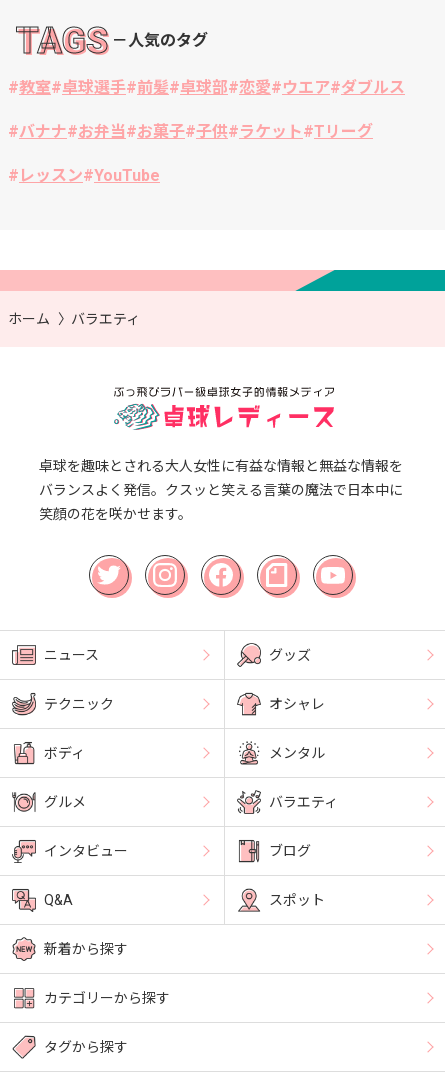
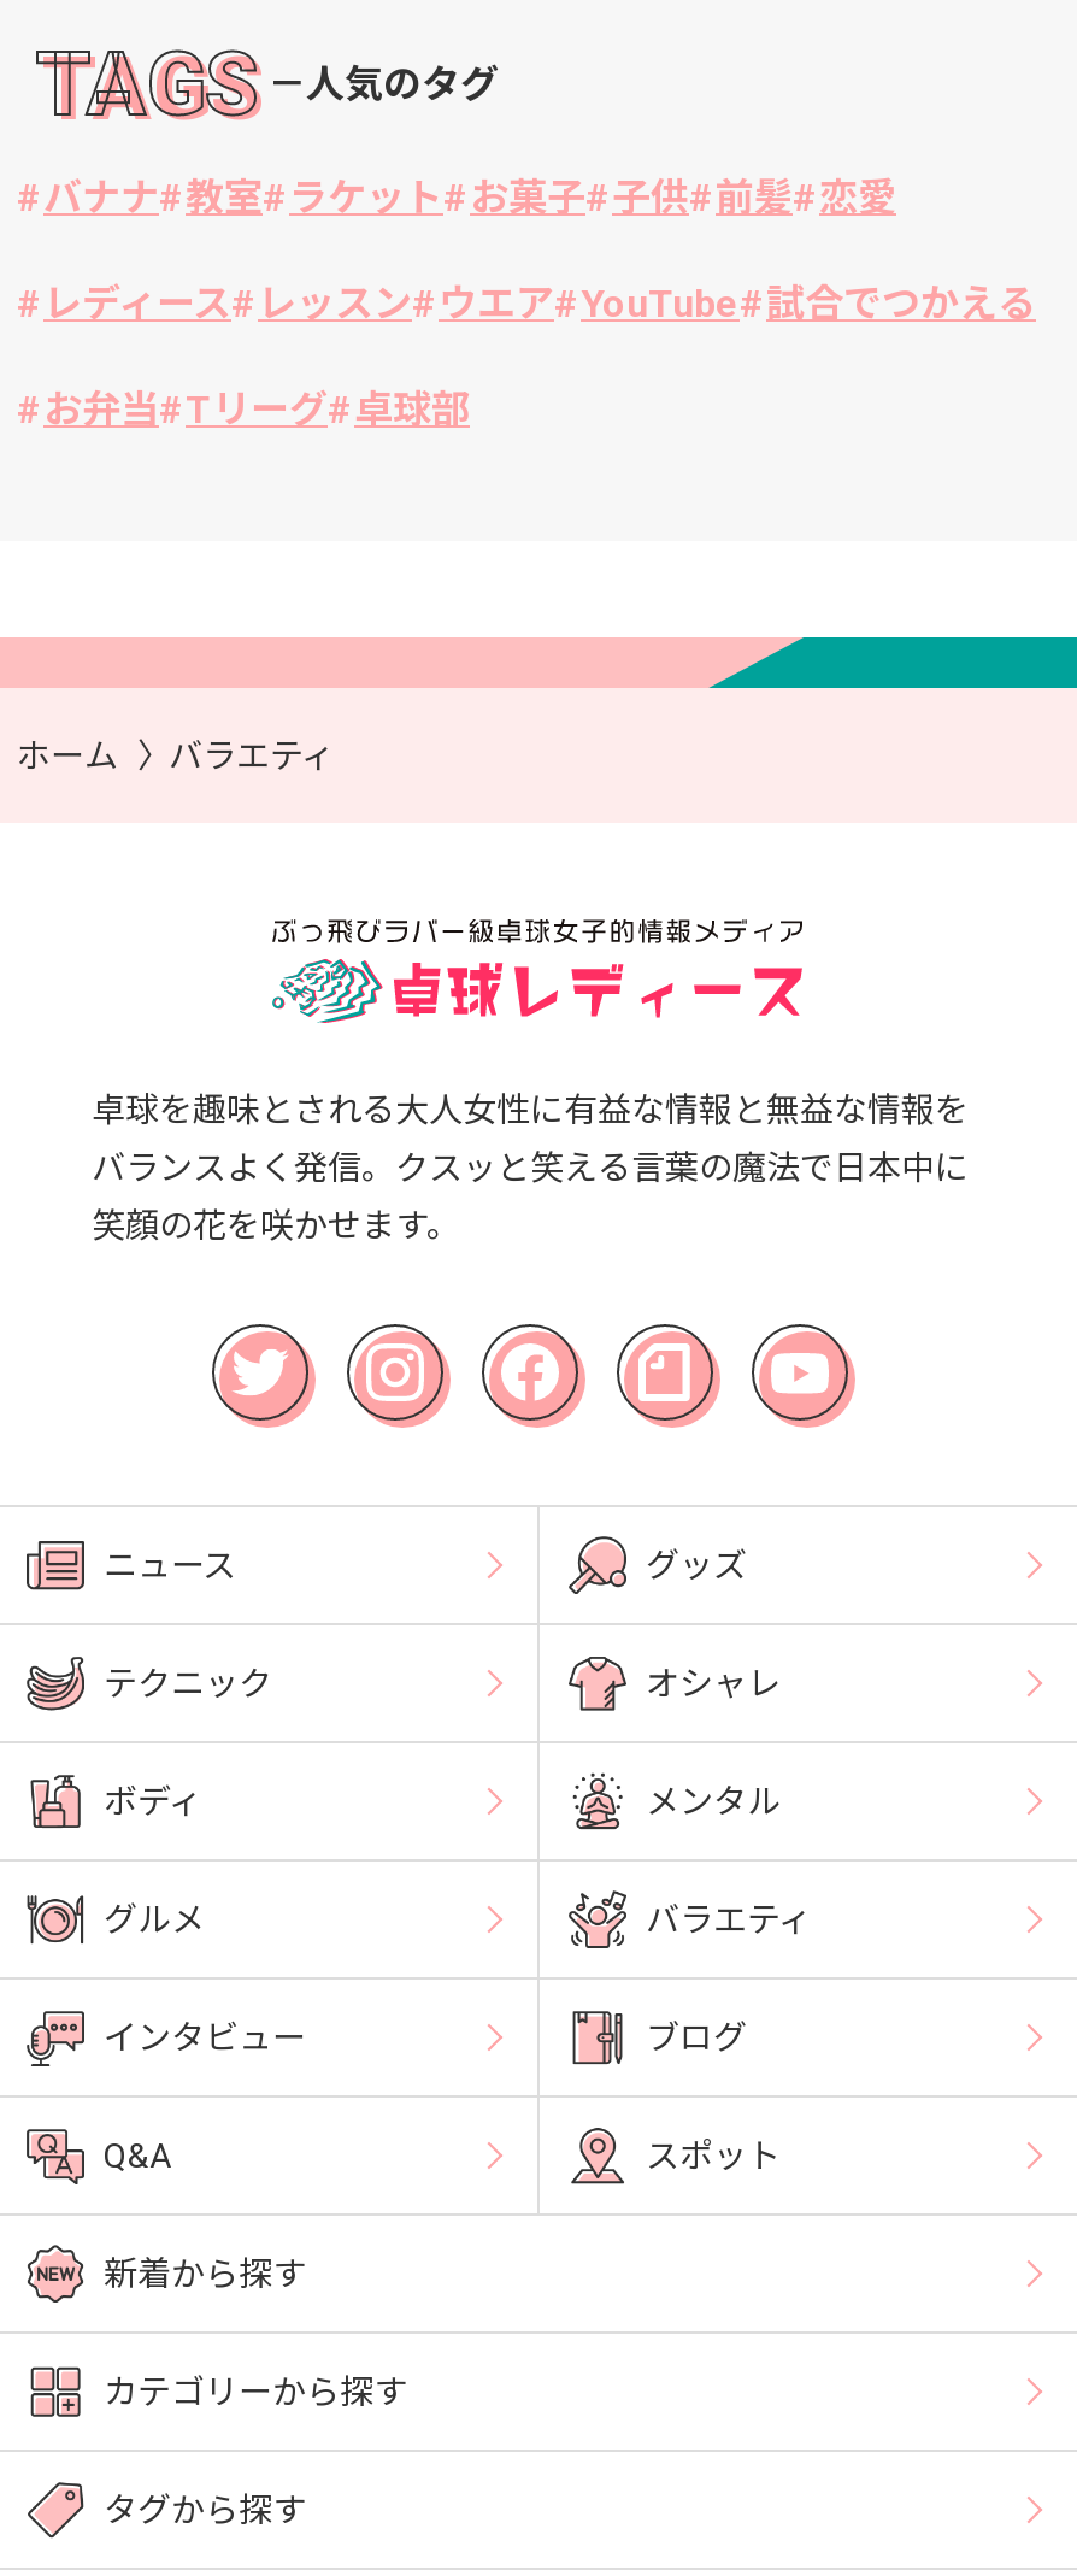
- 教室 卓球選手 前髪 卓球部 恋愛 ウエア ダブルス
+ バナナ 教室 ラケット お菓子 子供 前髪 恋愛

- バナナ お弁当 お菓子 子供 ラケット Tリーグ
+ レディース レッスン ウエア YouTube 試合でつかえる

- レッスン YouTube
+ お弁当 Tリーグ 卓球部
